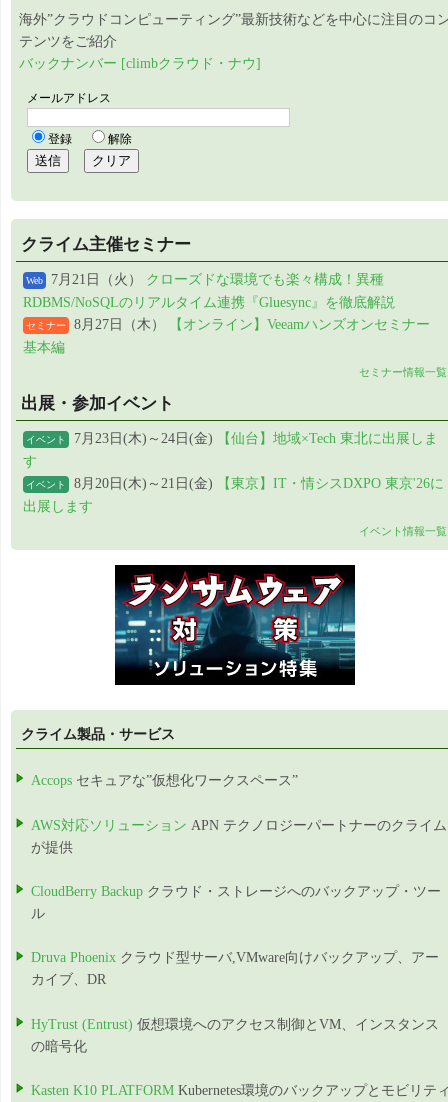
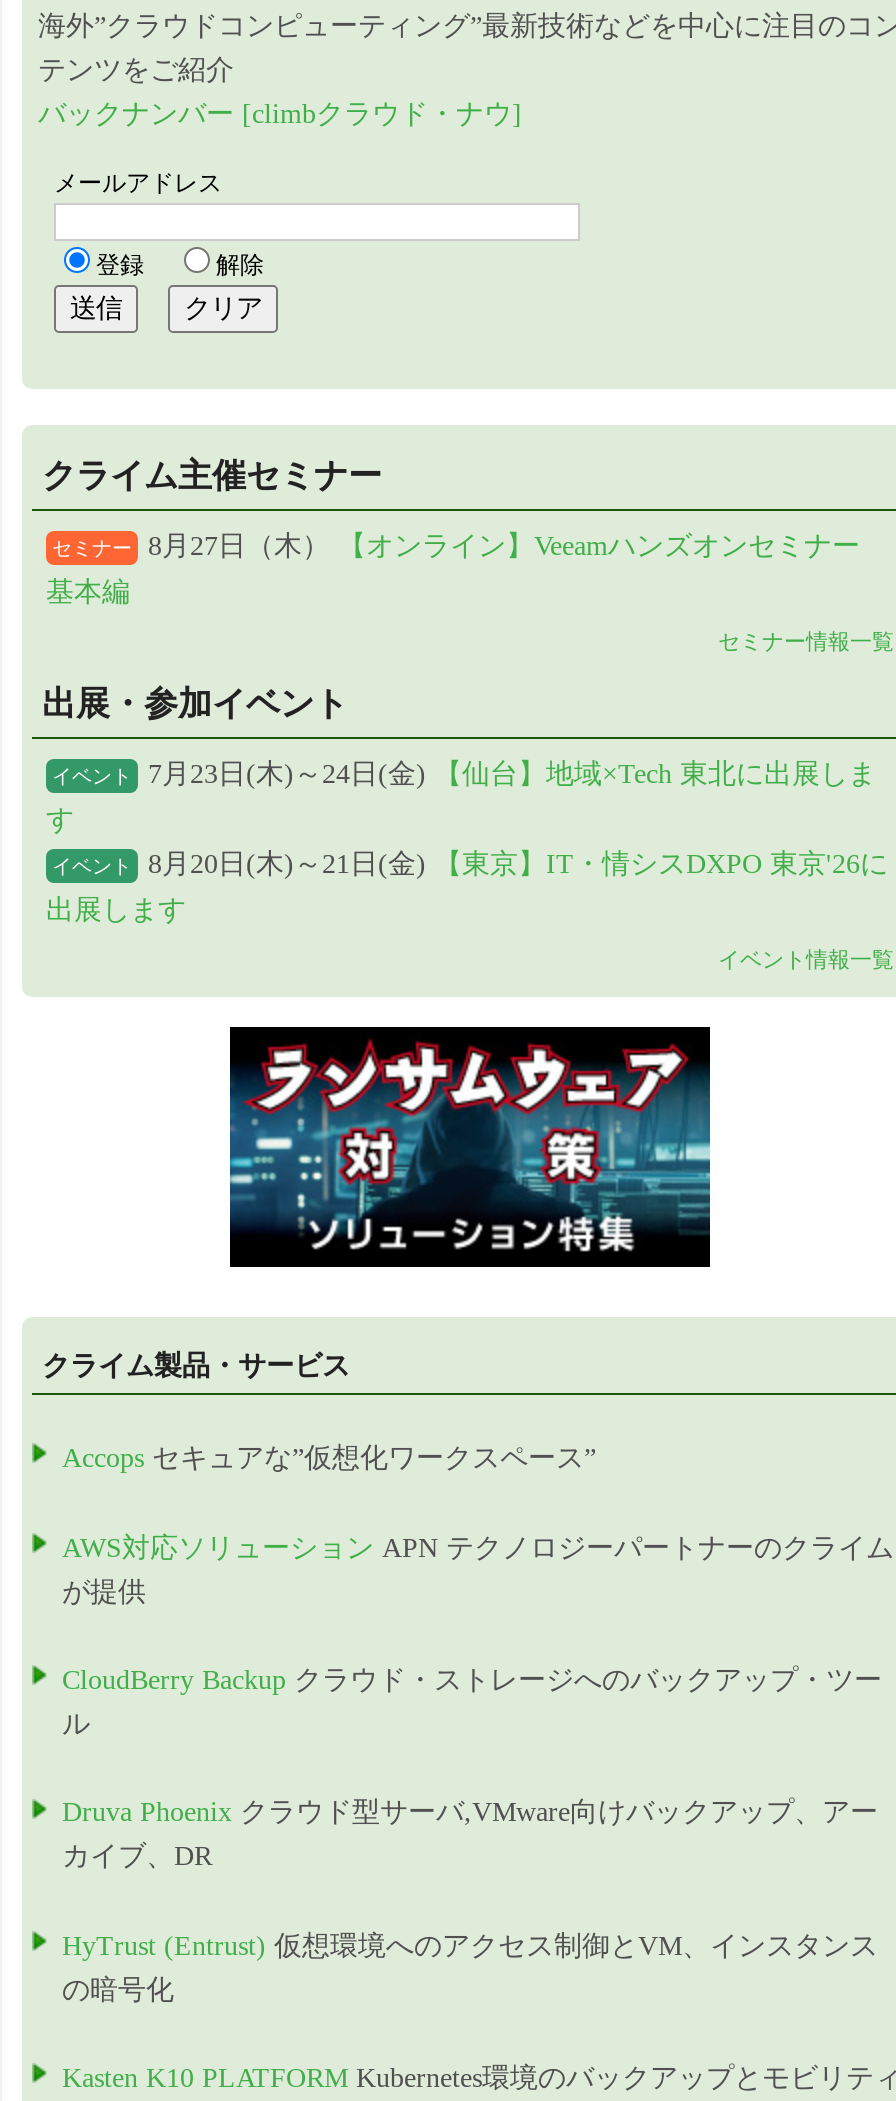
- Web
- 7月21日（火）クローズドな環境でも楽々構成！異種
- RDBMS/NoSQLのリアルタイム連携『Gluesync』を徹底解説
